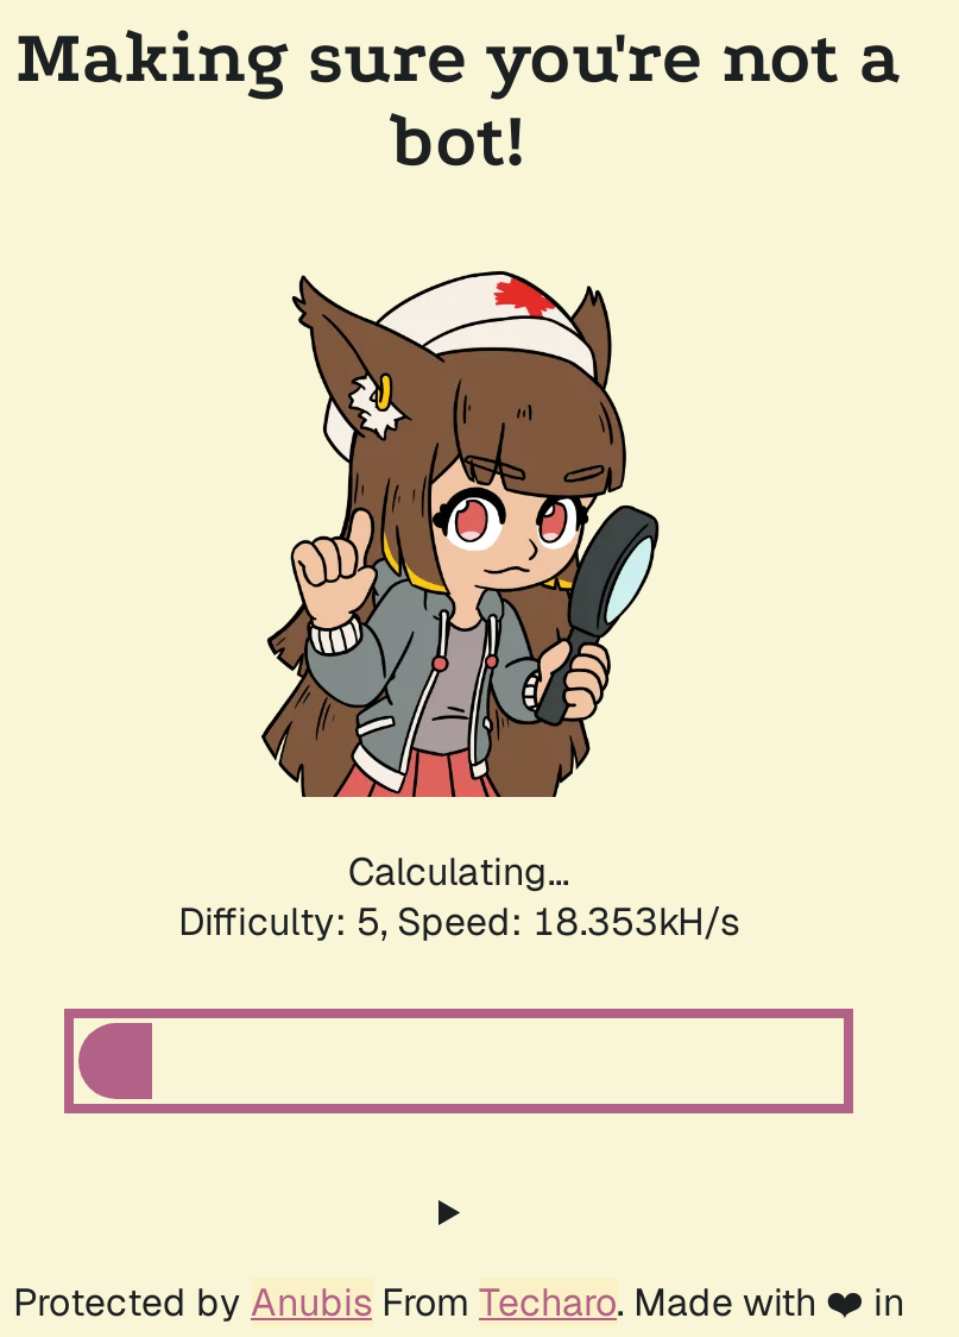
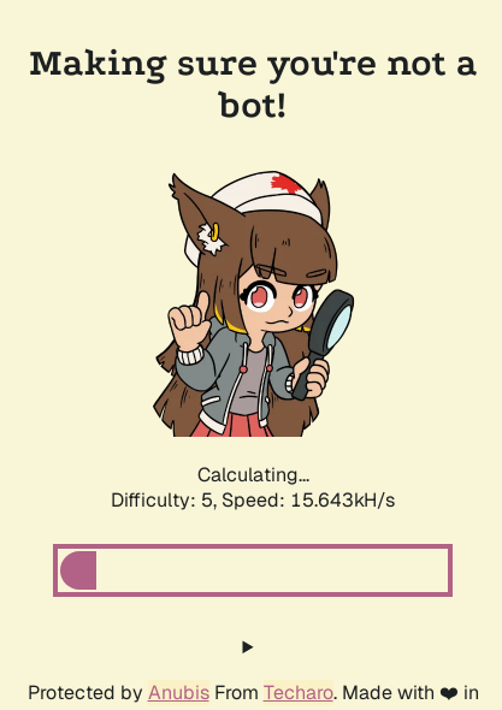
- Difficulty: 5, Speed: 18.353kH/s
+ Difficulty: 5, Speed: 15.643kH/s
